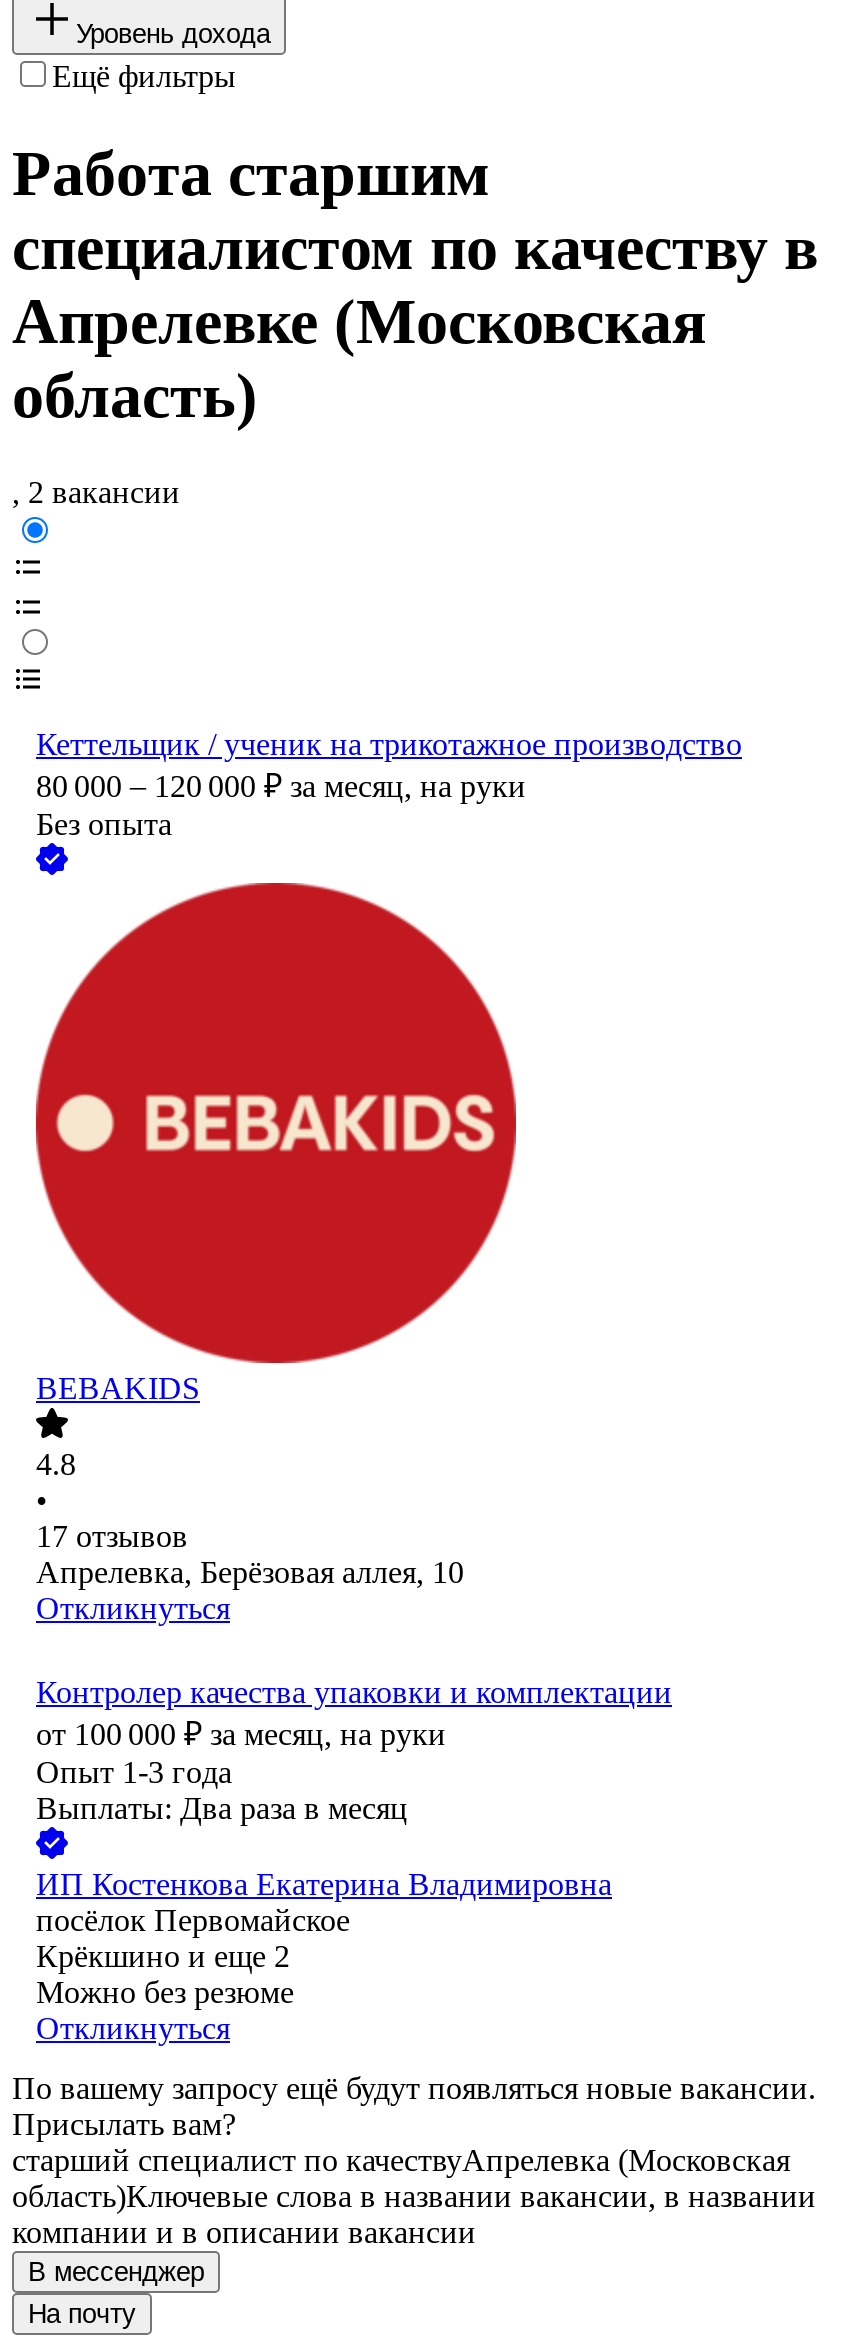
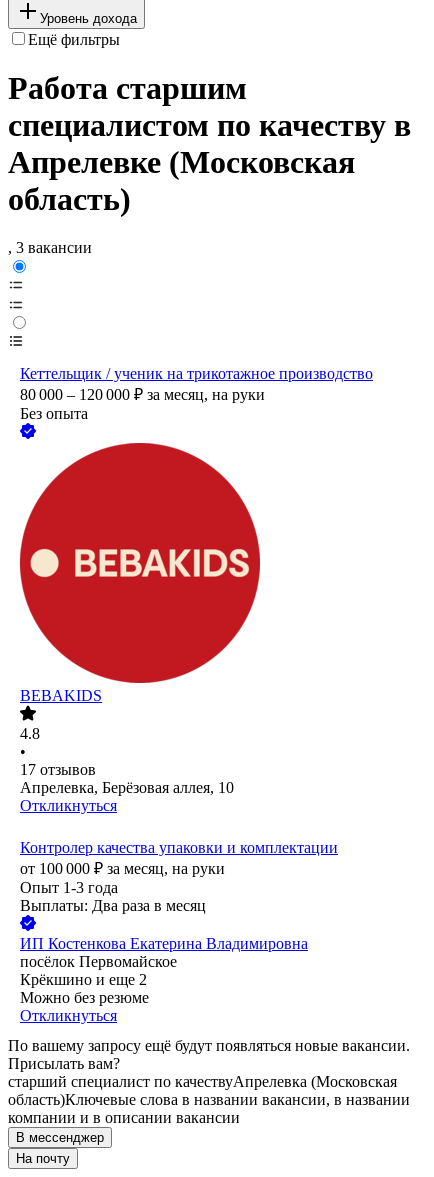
- , 2 вакансии
+ , 3 вакансии
